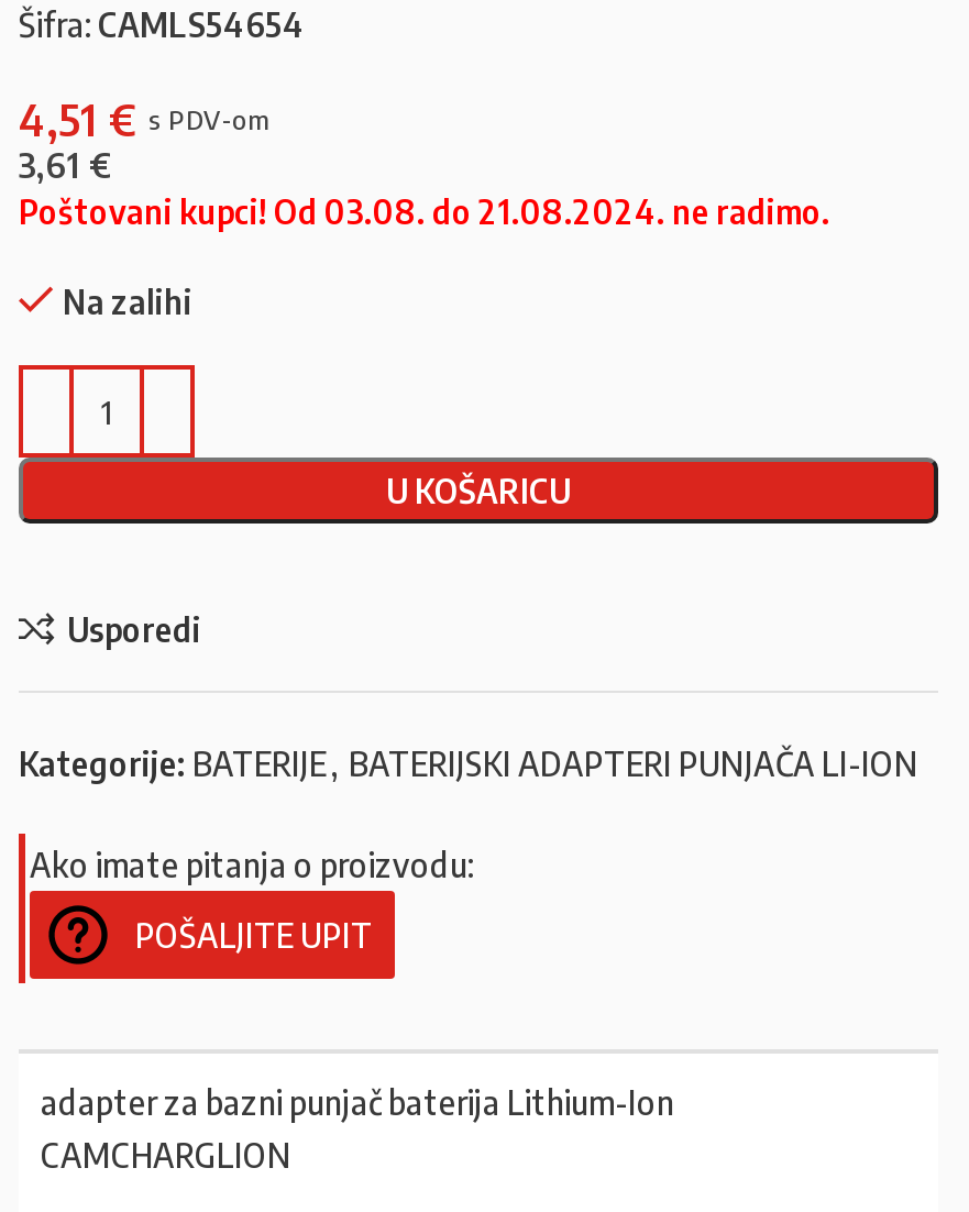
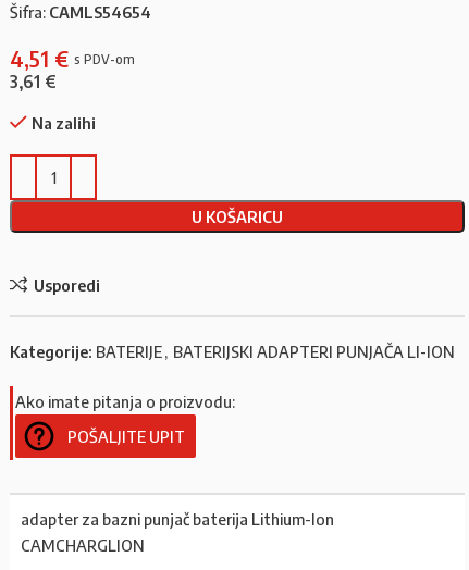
- Poštovani kupci! Od 03.08. do 21.08.2024. ne radimo.
